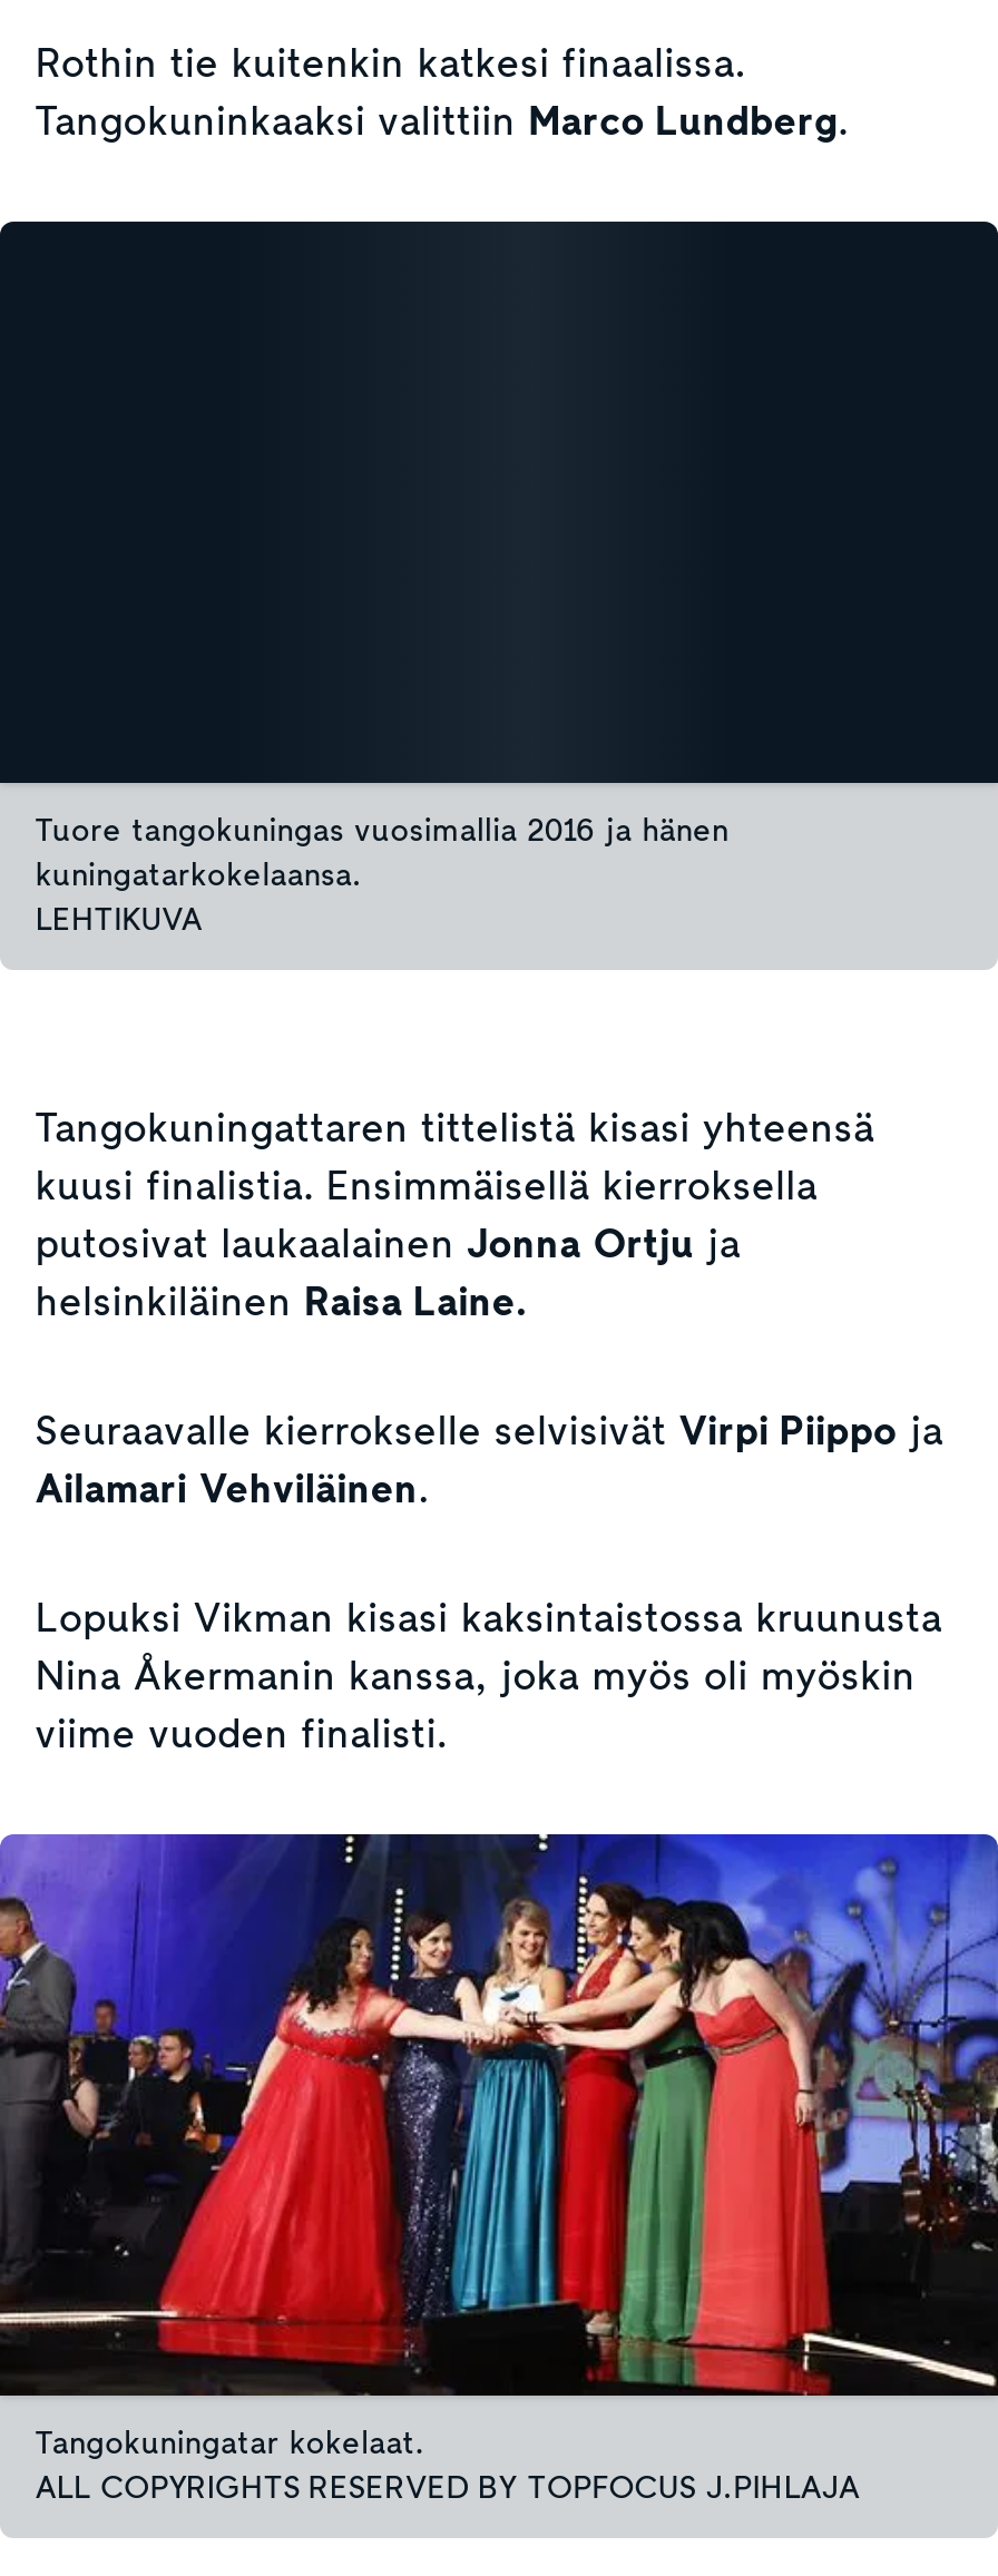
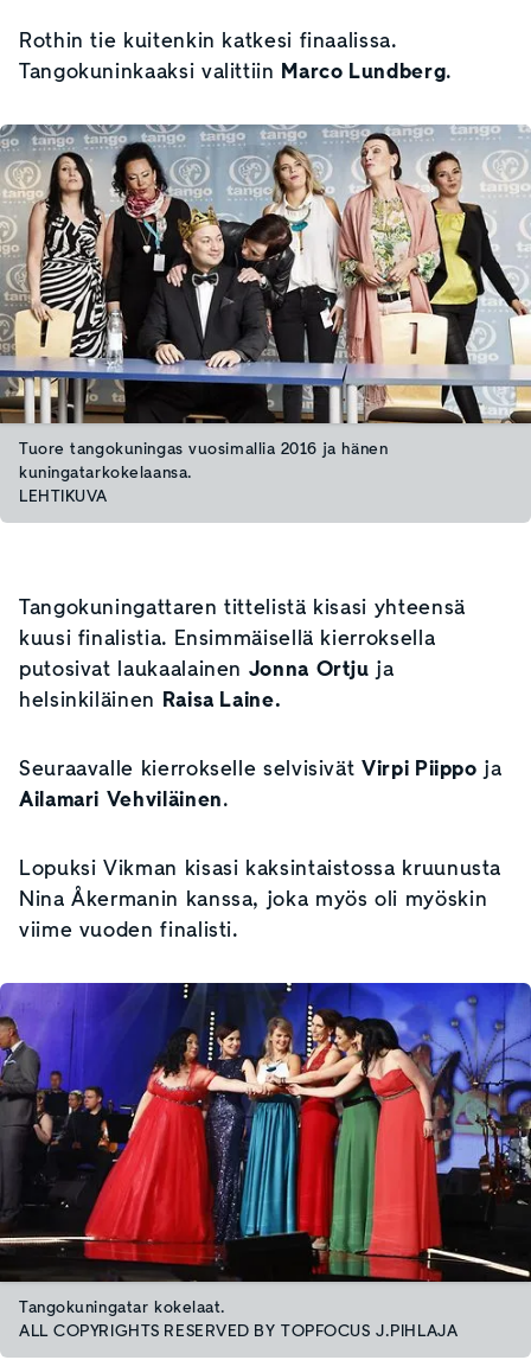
+ [image]
